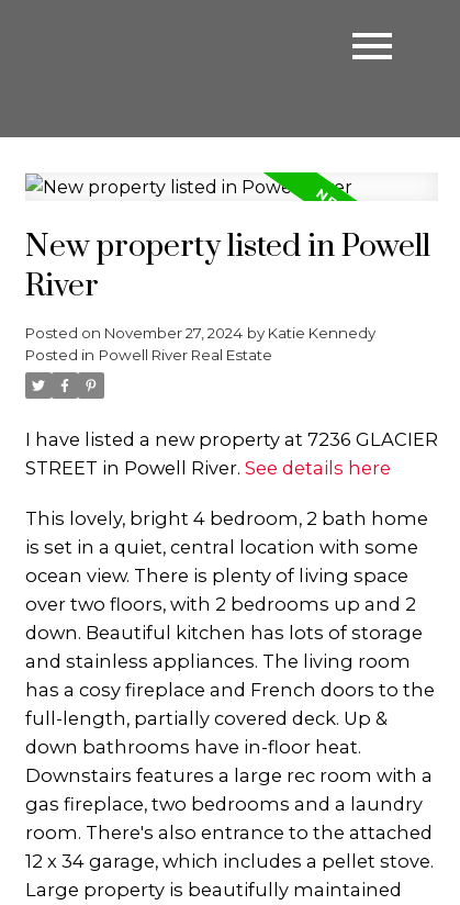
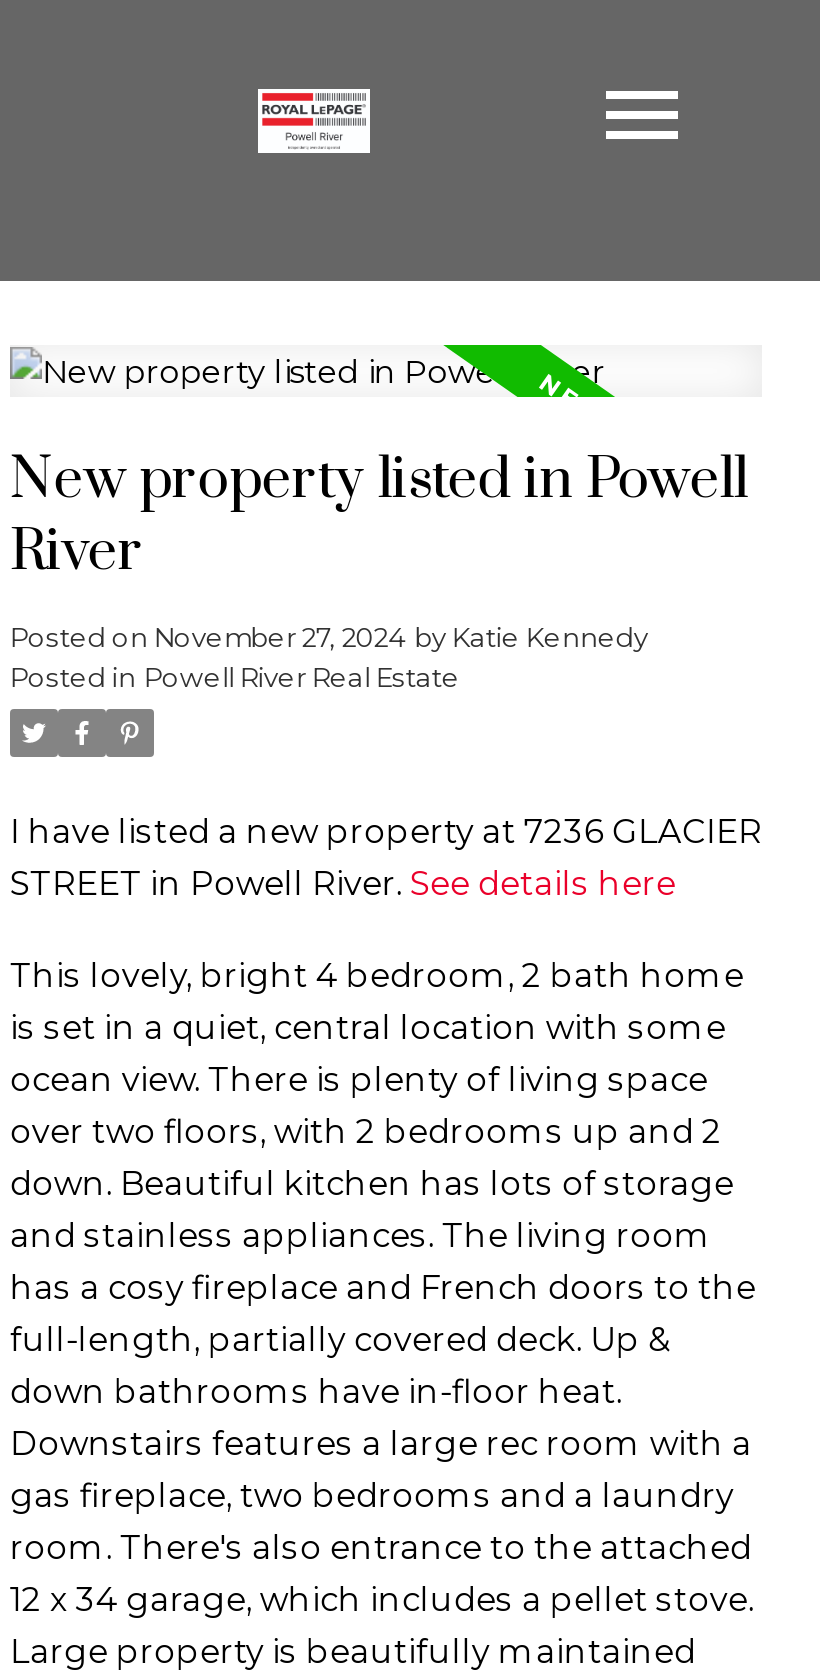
+ [image]
